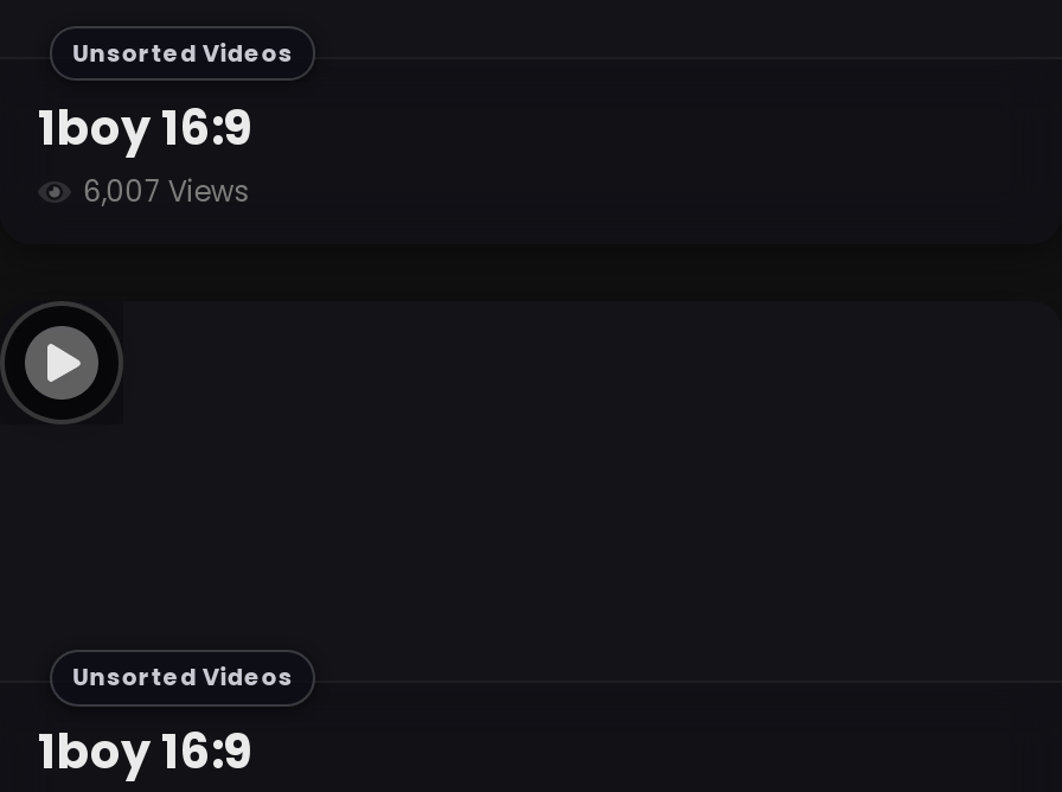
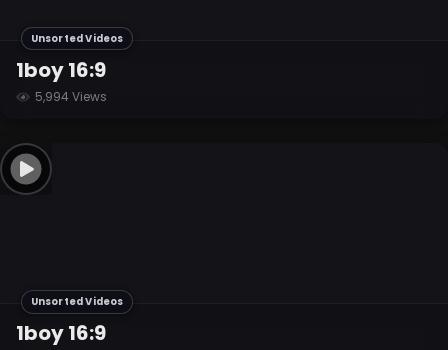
- 6,007 Views
+ 5,994 Views
